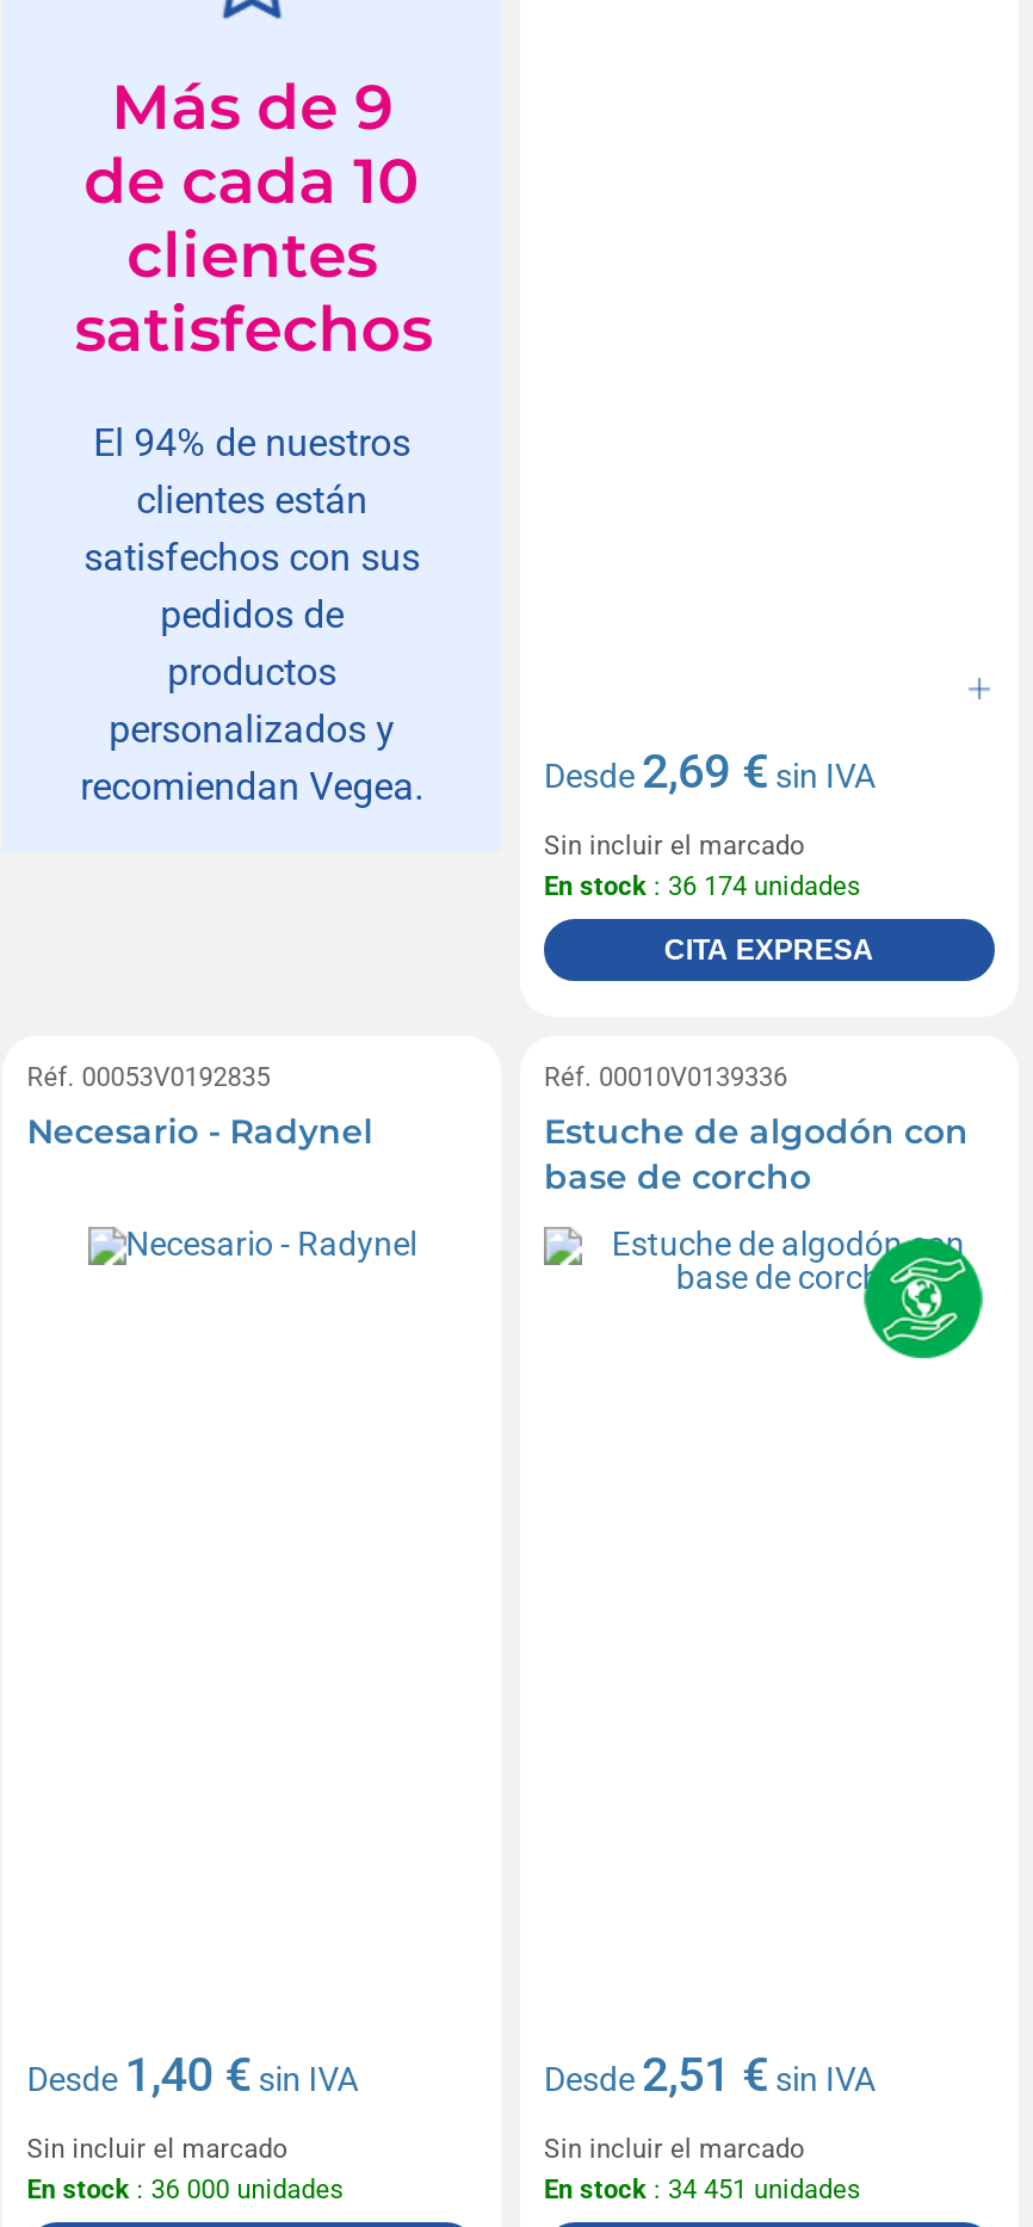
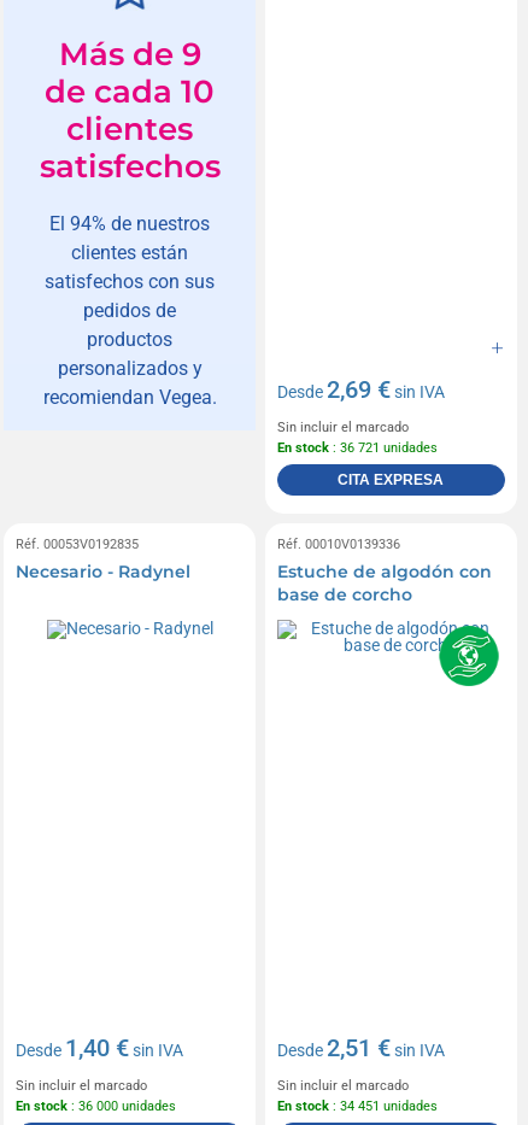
- En stock: 36 174 unidades
+ En stock: 36 721 unidades
